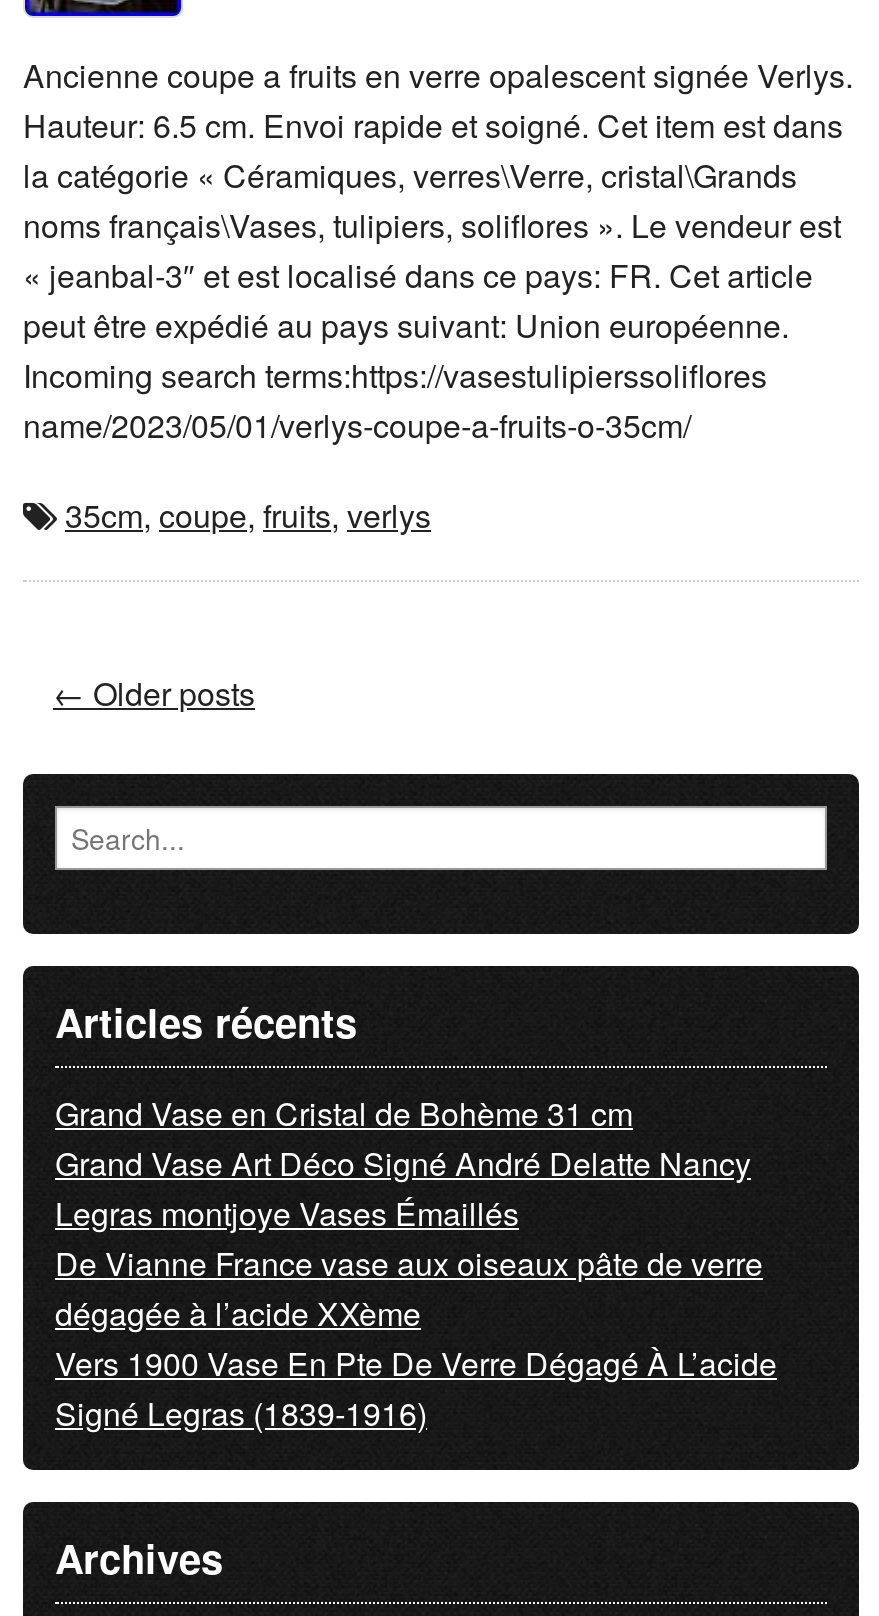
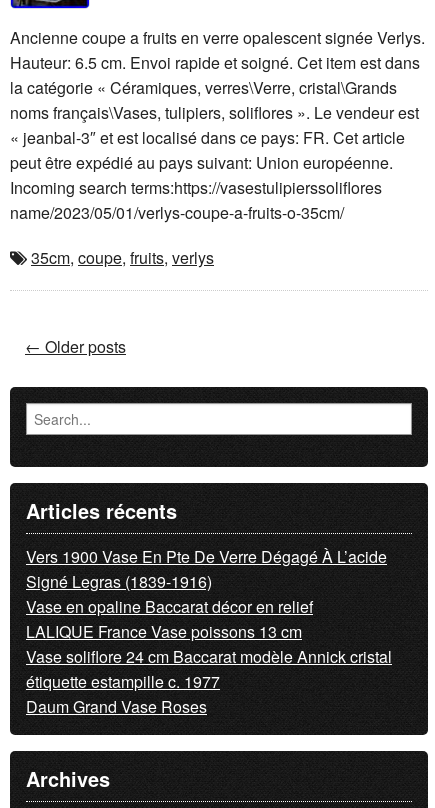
- Grand Vase en Cristal de Bohème 31 cm
- Grand Vase Art Déco Signé André Delatte Nancy
- Legras montjoye Vases Émaillés
- De Vianne France vase aux oiseaux pâte de verre
- dégagée à l’acide XXème

moved up: Vers 1900 Vase En Pte De Verre Dégagé À L’acide | Signé Legras (1839-1916)

+ Vase en opaline Baccarat décor en relief
+ LALIQUE France Vase poissons 13 cm
+ Vase soliflore 24 cm Baccarat modèle Annick cristal
+ étiquette estampille c. 1977
+ Daum Grand Vase Roses
